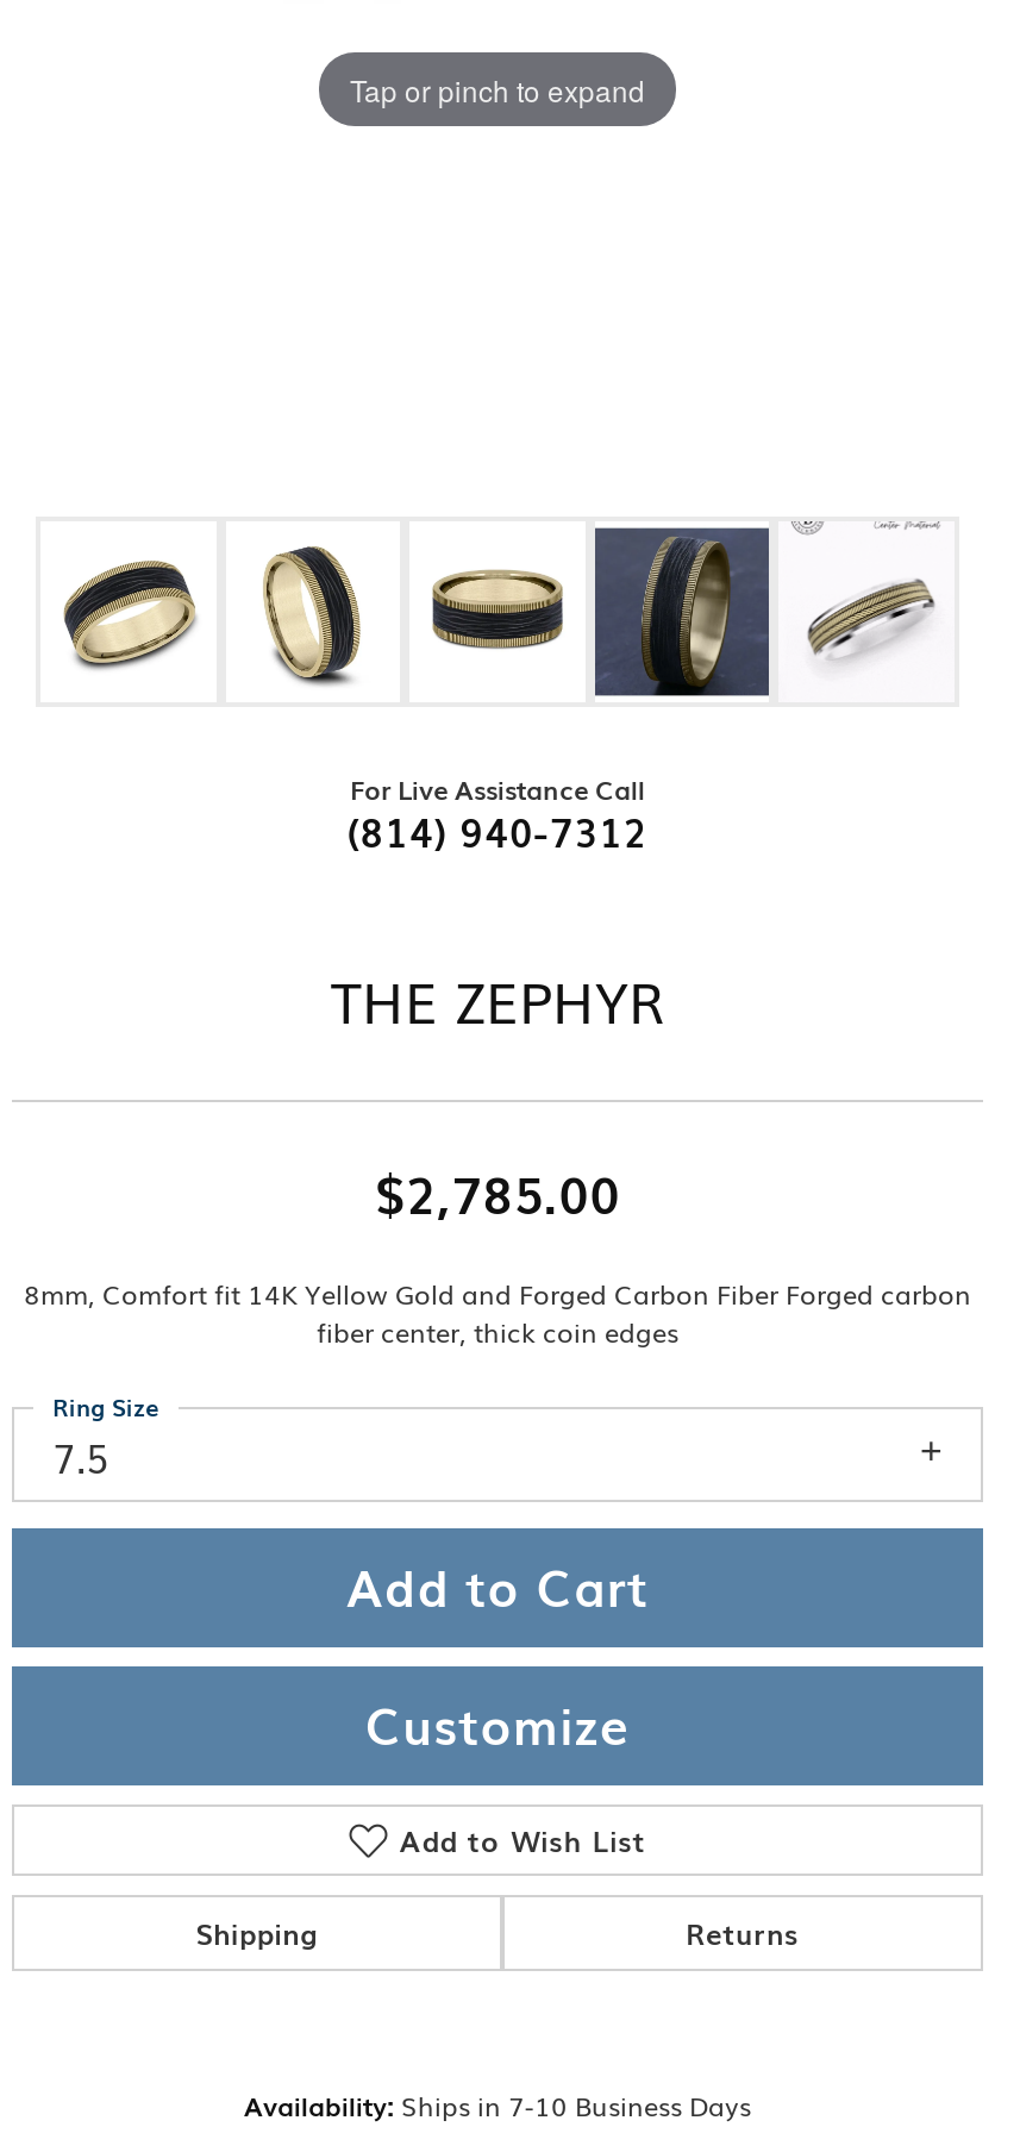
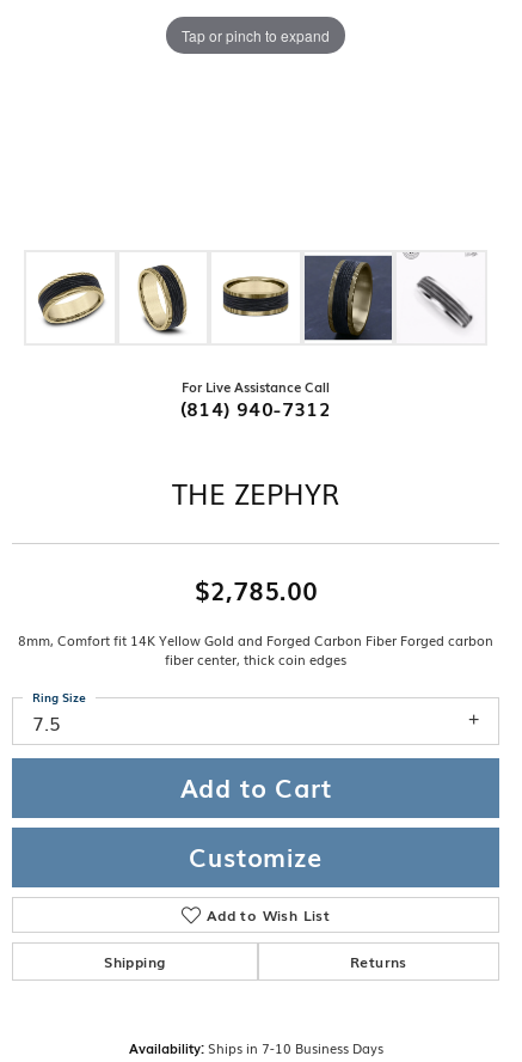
- [image]
+ [image]
